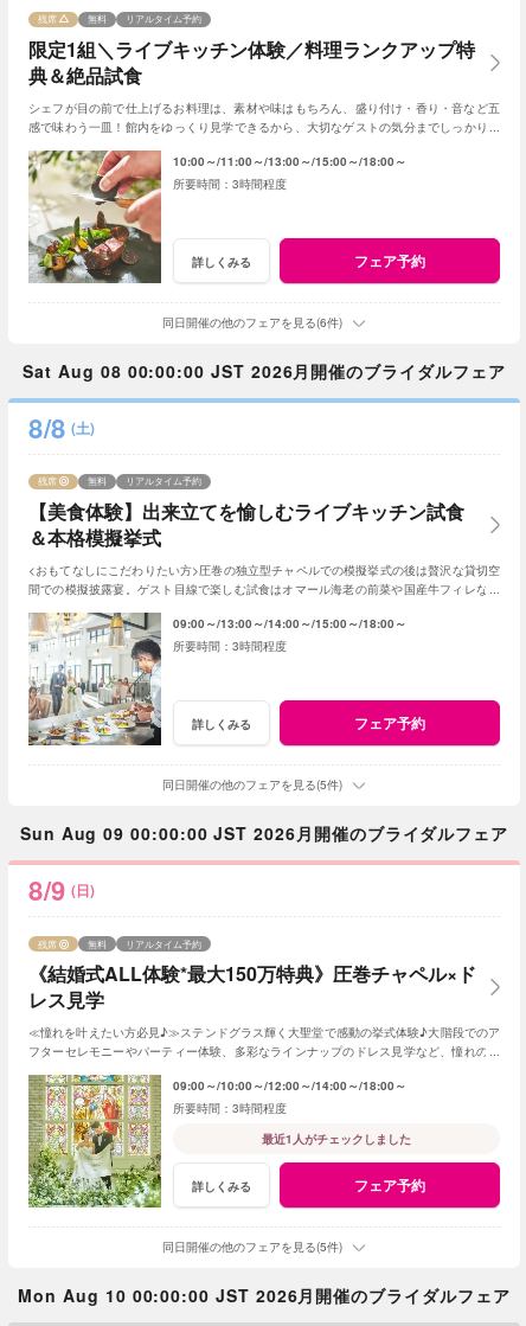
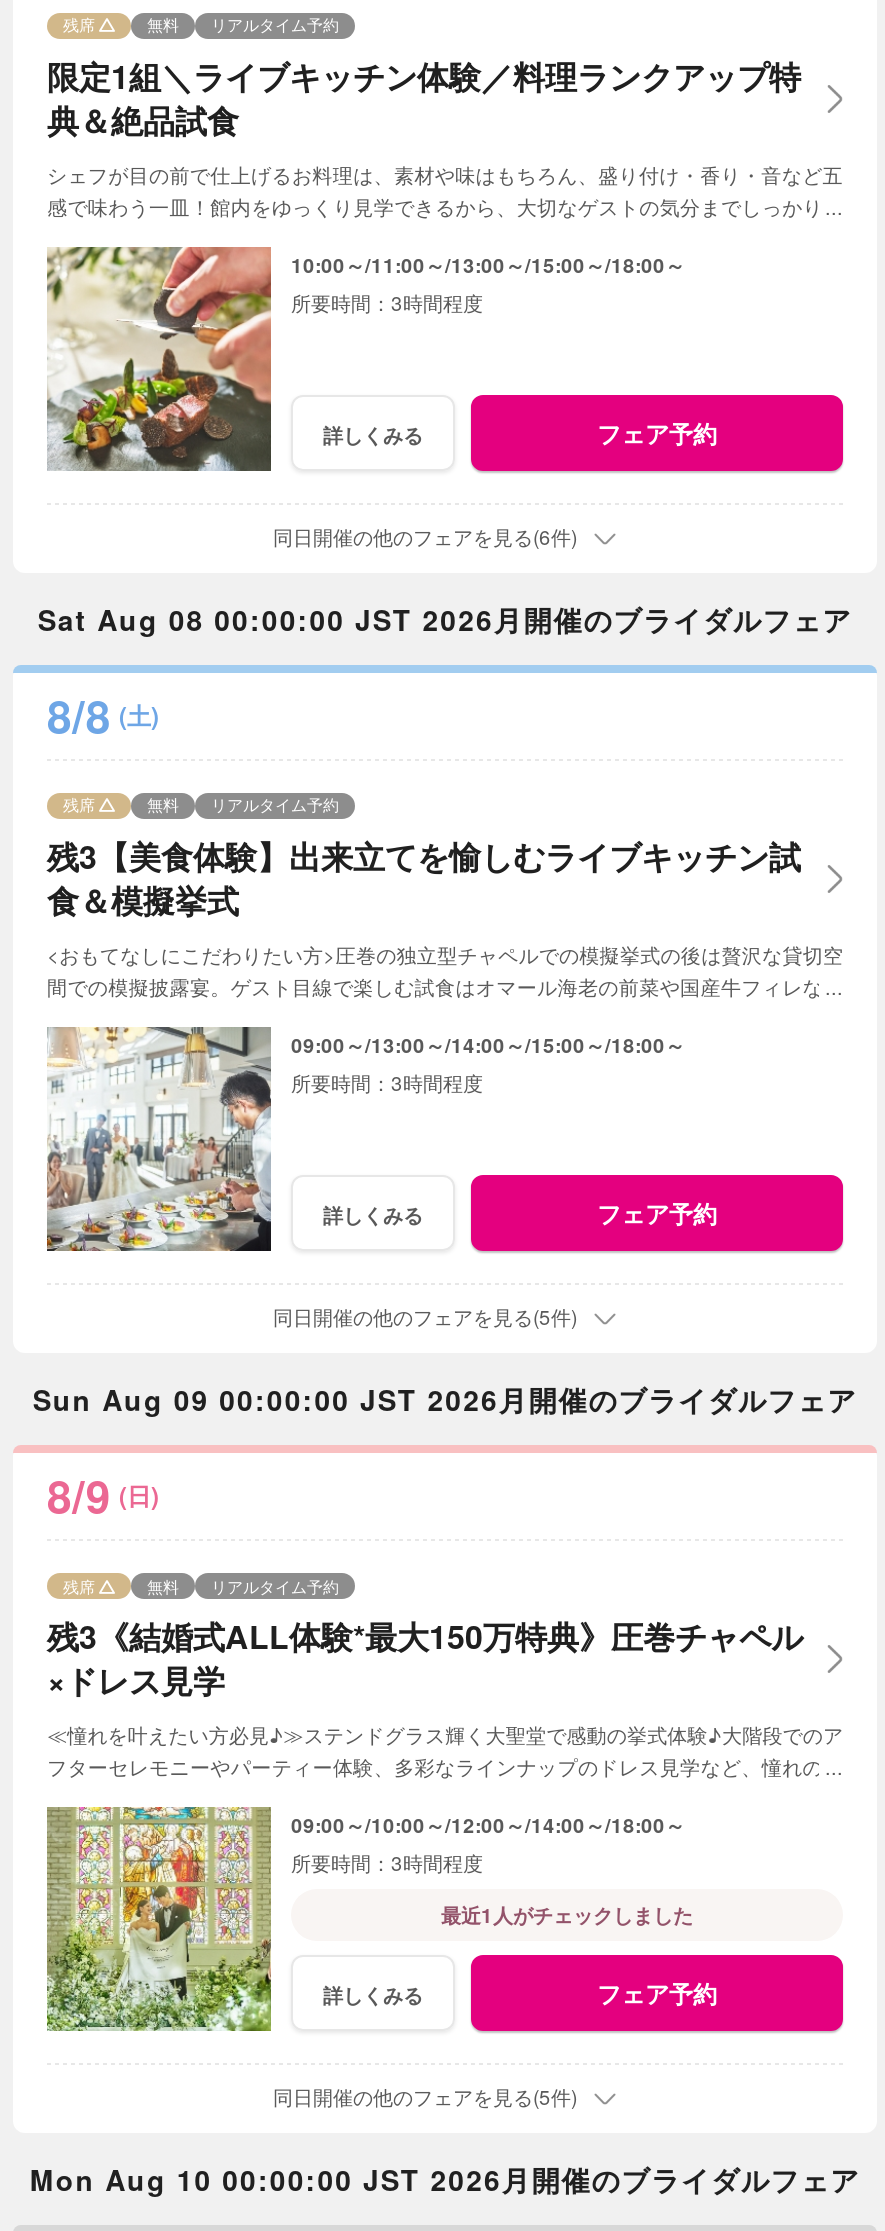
- 【美食体験】出来立てを愉しむライブキッチン試食
- ＆本格模擬挙式
+ 残3【美食体験】出来立てを愉しむライブキッチン試
+ 食＆模擬挙式

- 《結婚式ALL体験*最大150万特典》圧巻チャペル×ド
- レス見学
+ 残3《結婚式ALL体験*最大150万特典》圧巻チャペル
+ ×ドレス見学
